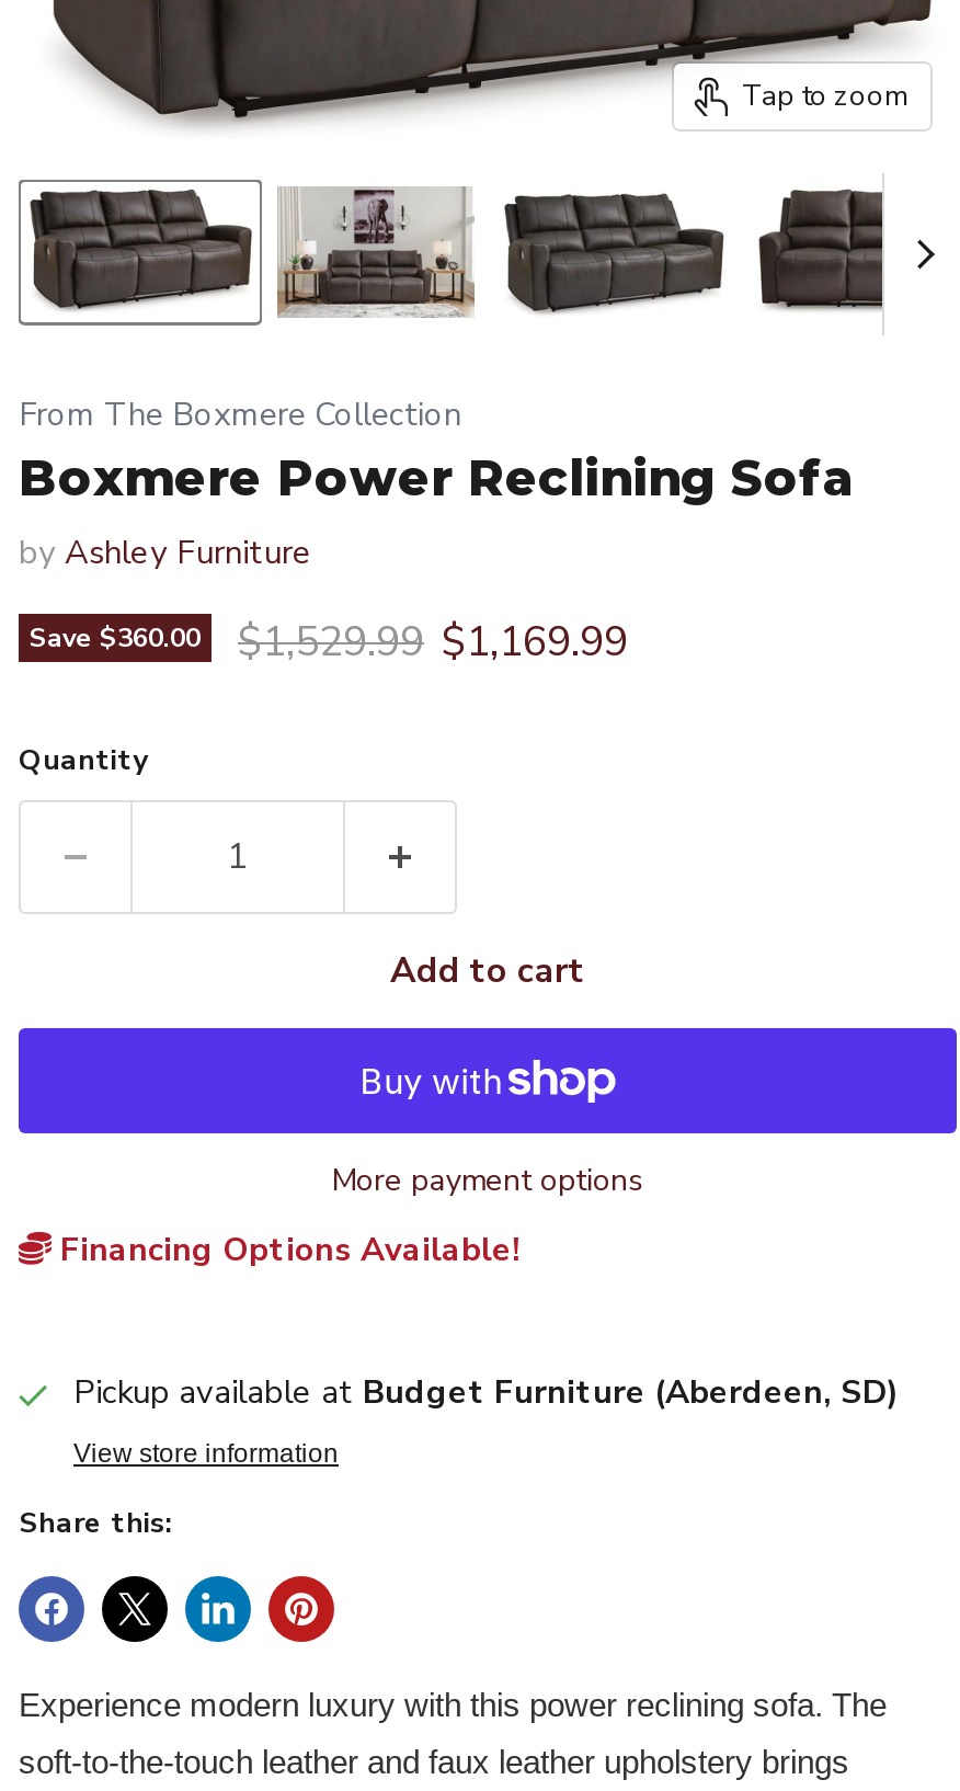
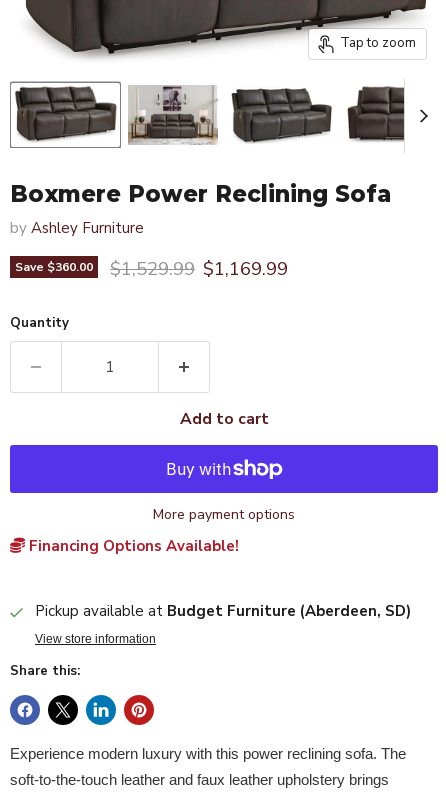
- From The Boxmere Collection
